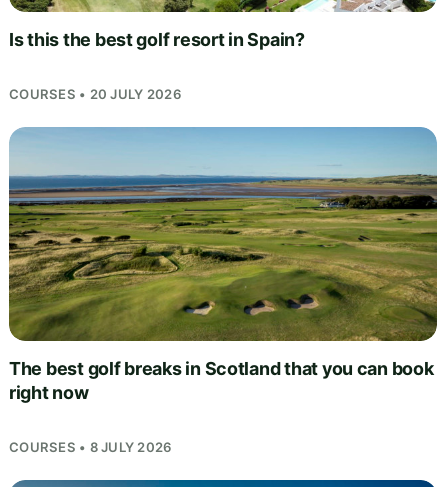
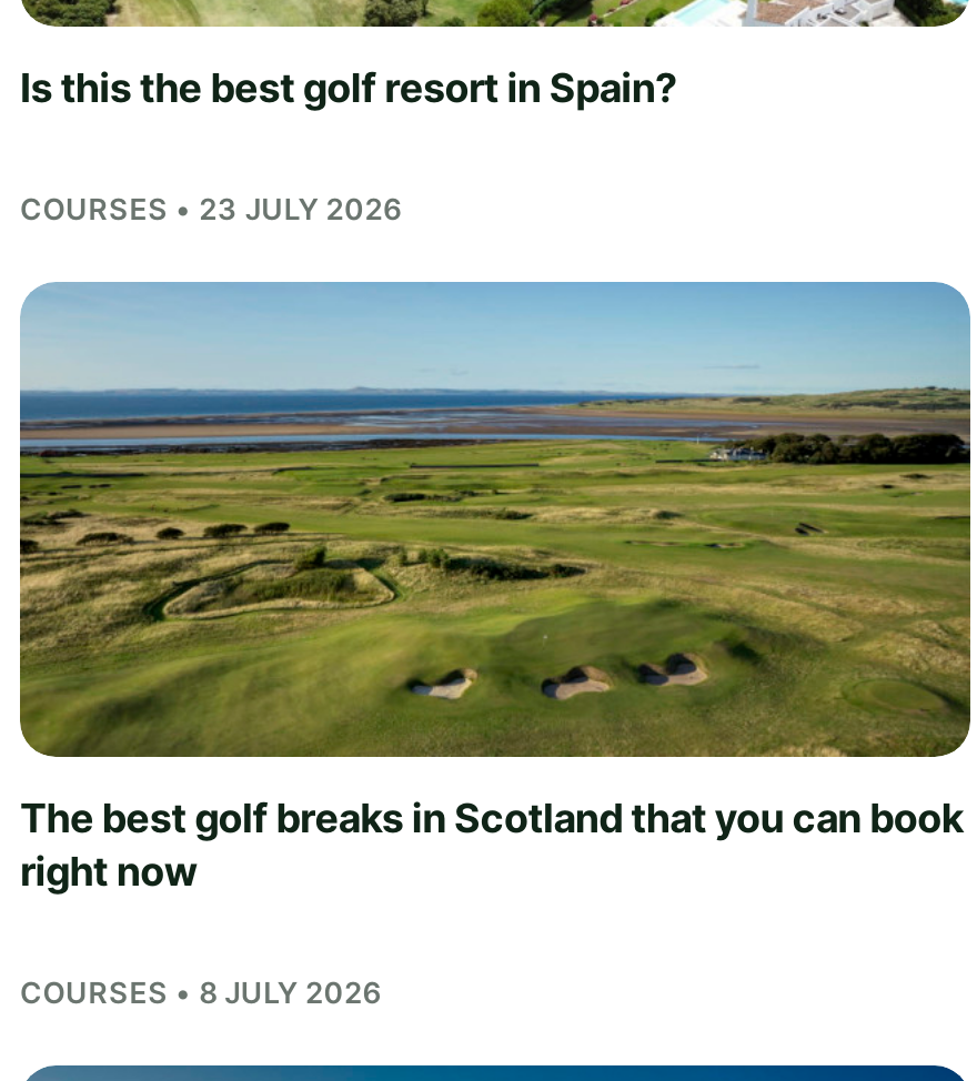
- COURSES • 20 JULY 2026
+ COURSES • 23 JULY 2026
